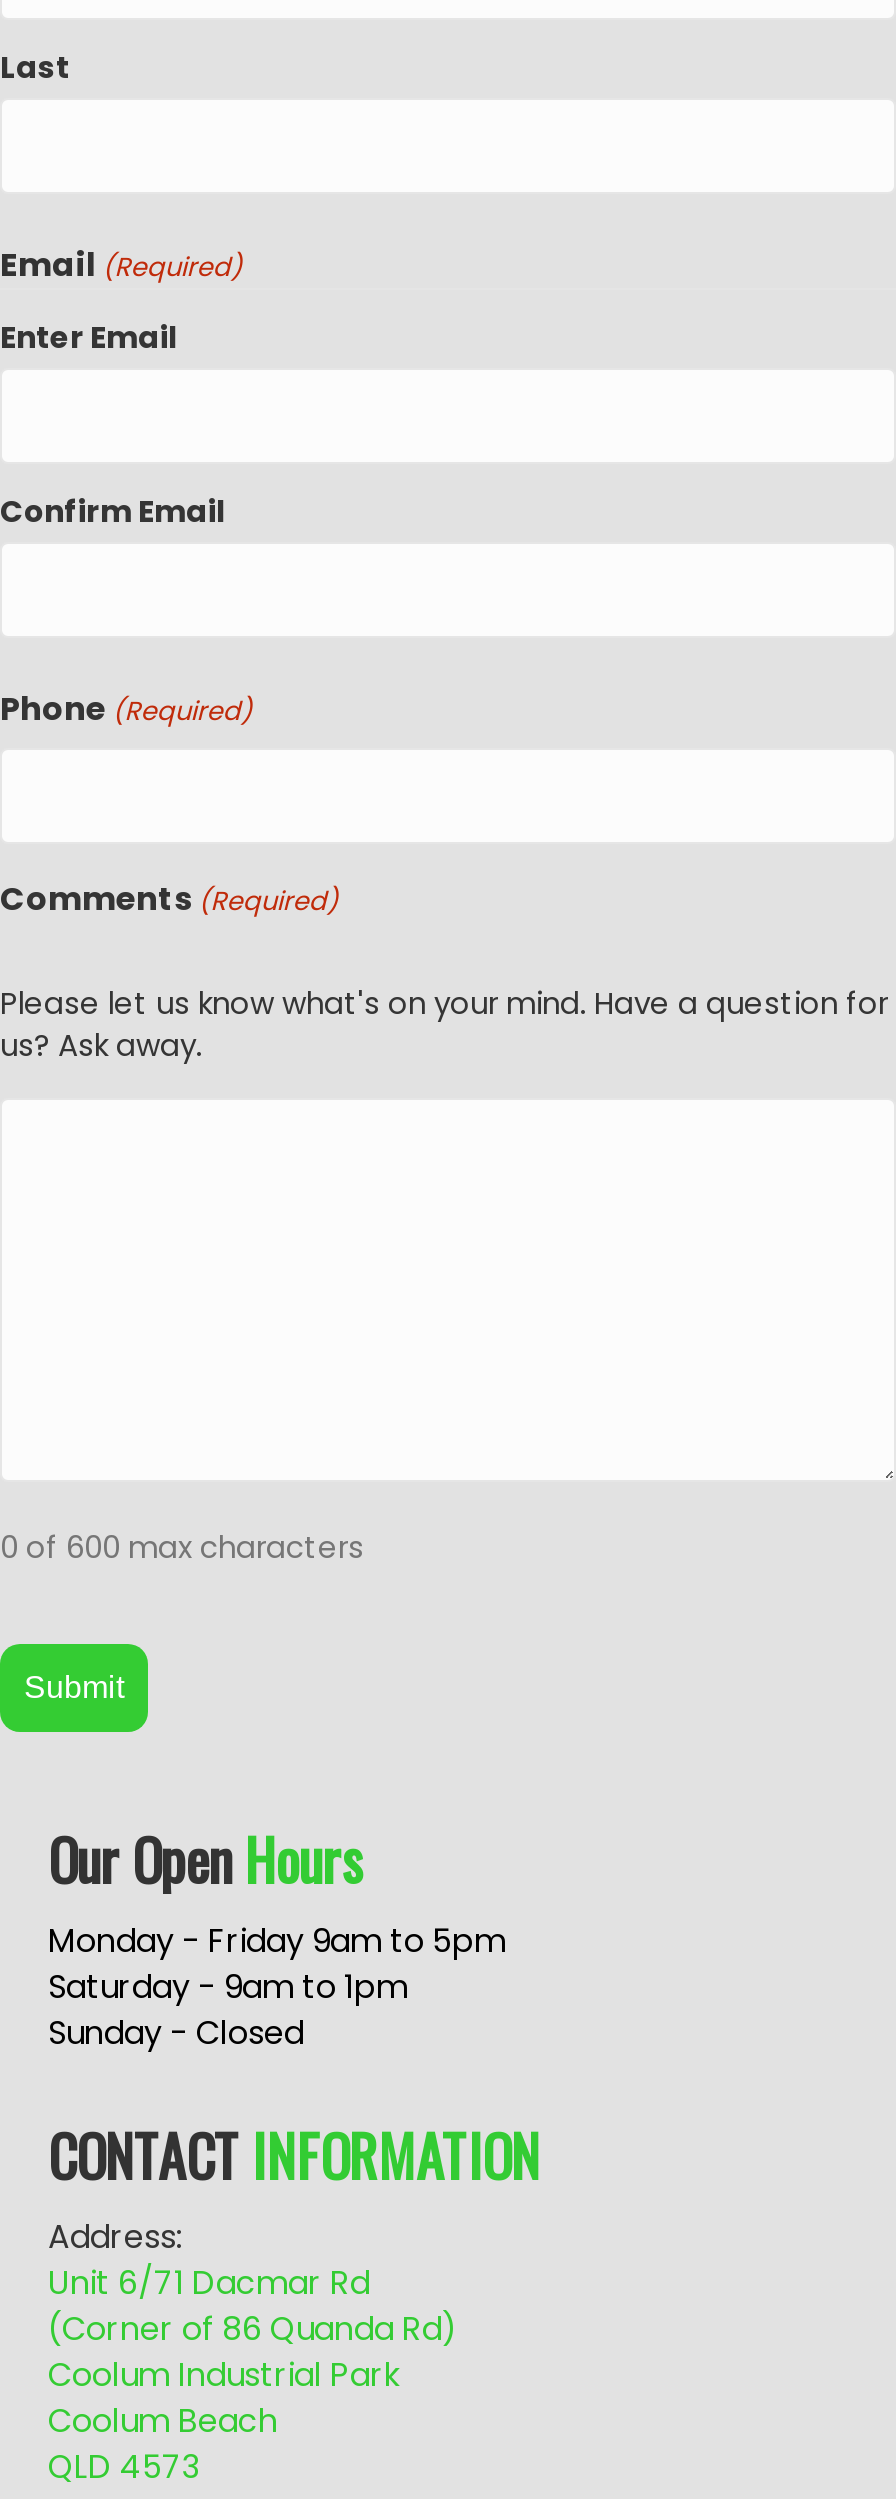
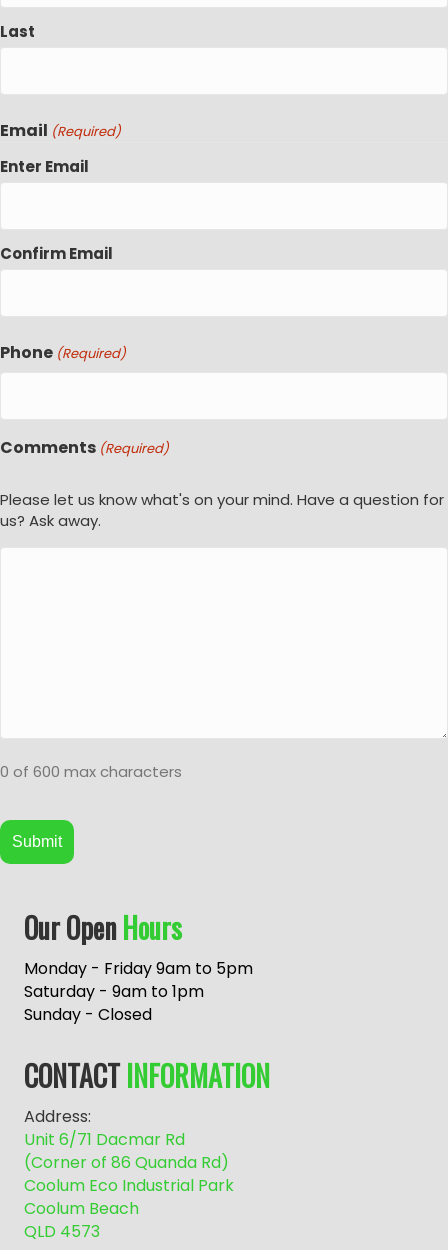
- Coolum Industrial Park
+ Coolum Eco Industrial Park
